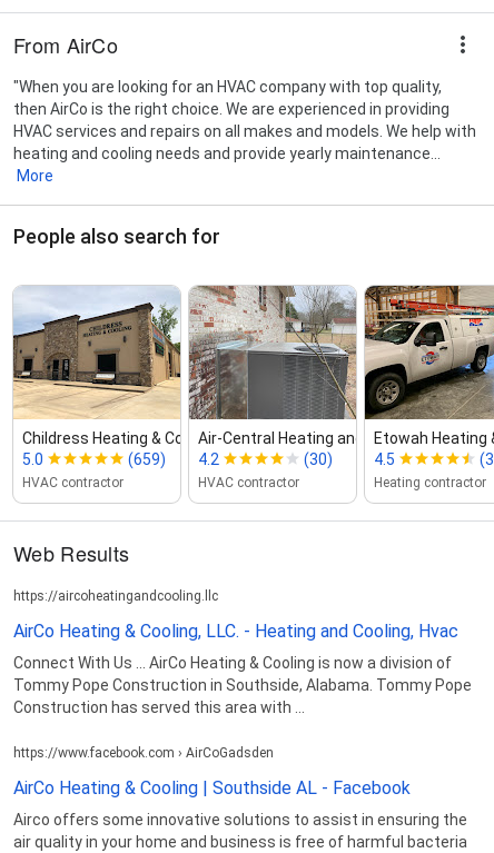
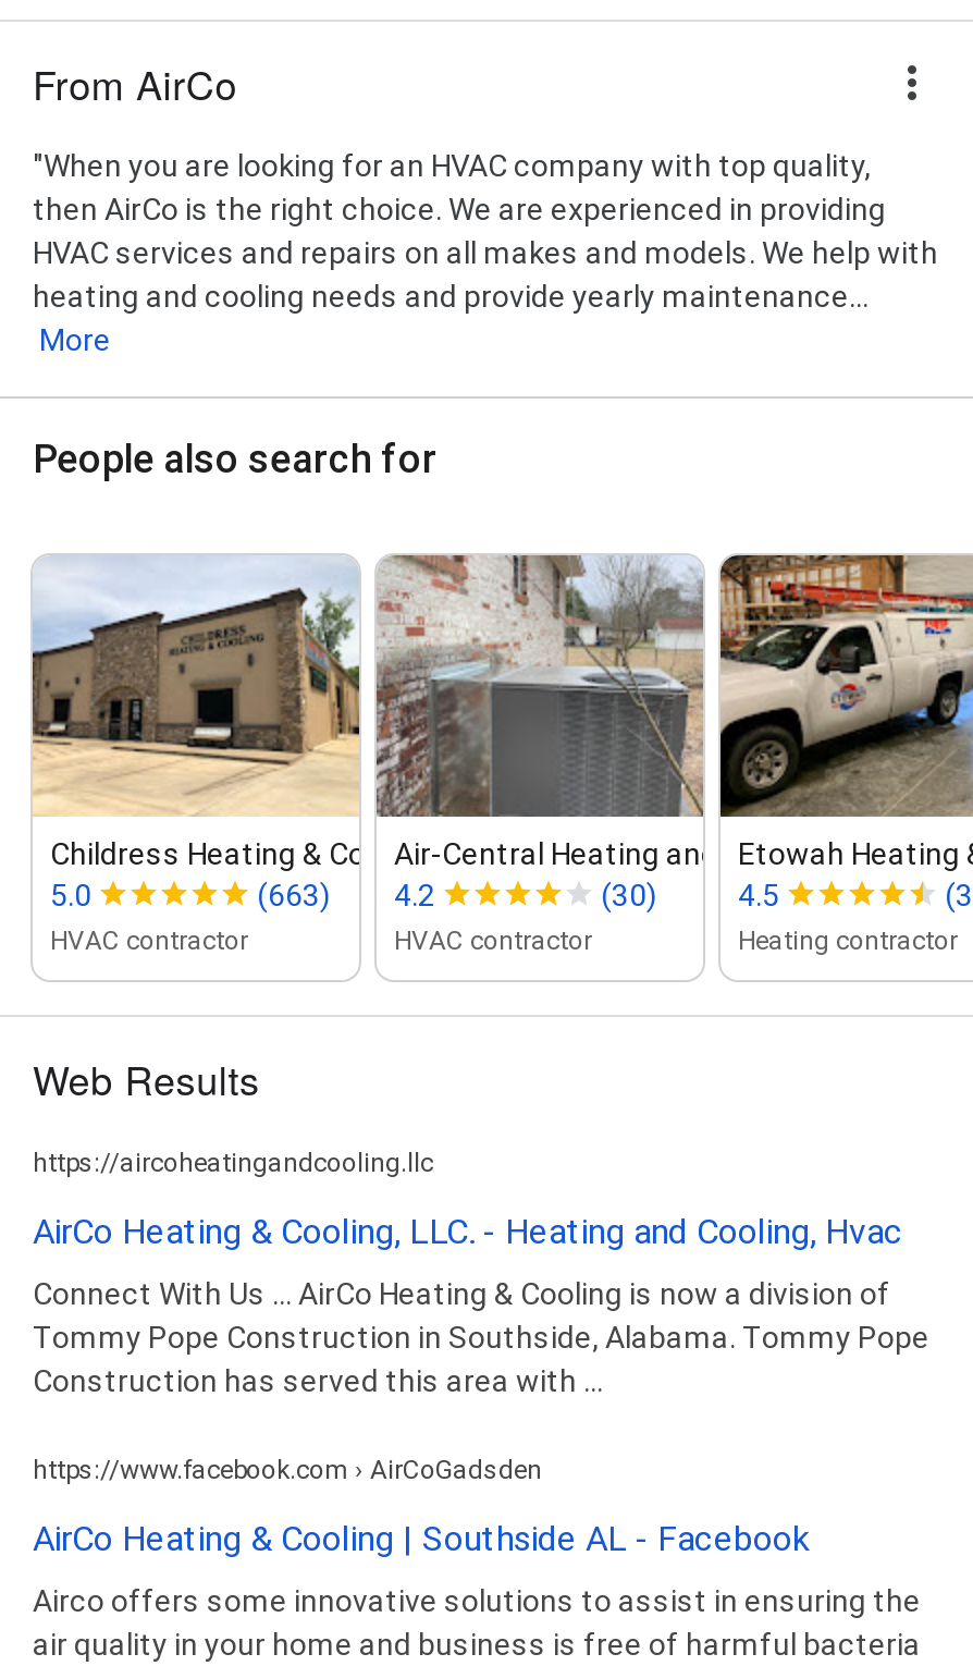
- (659) 4.2
+ (663) 4.2
